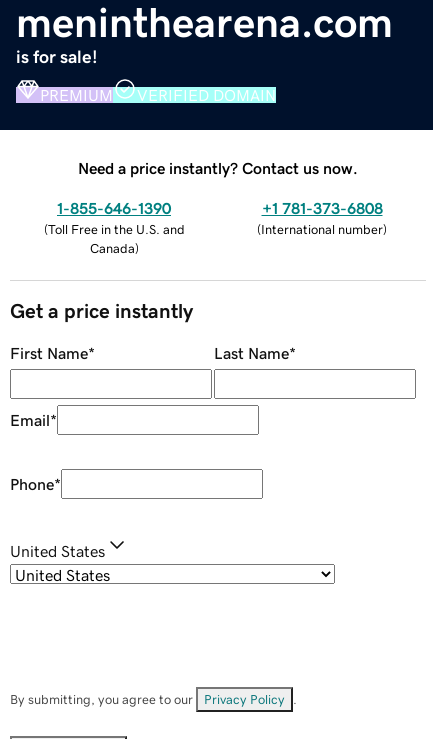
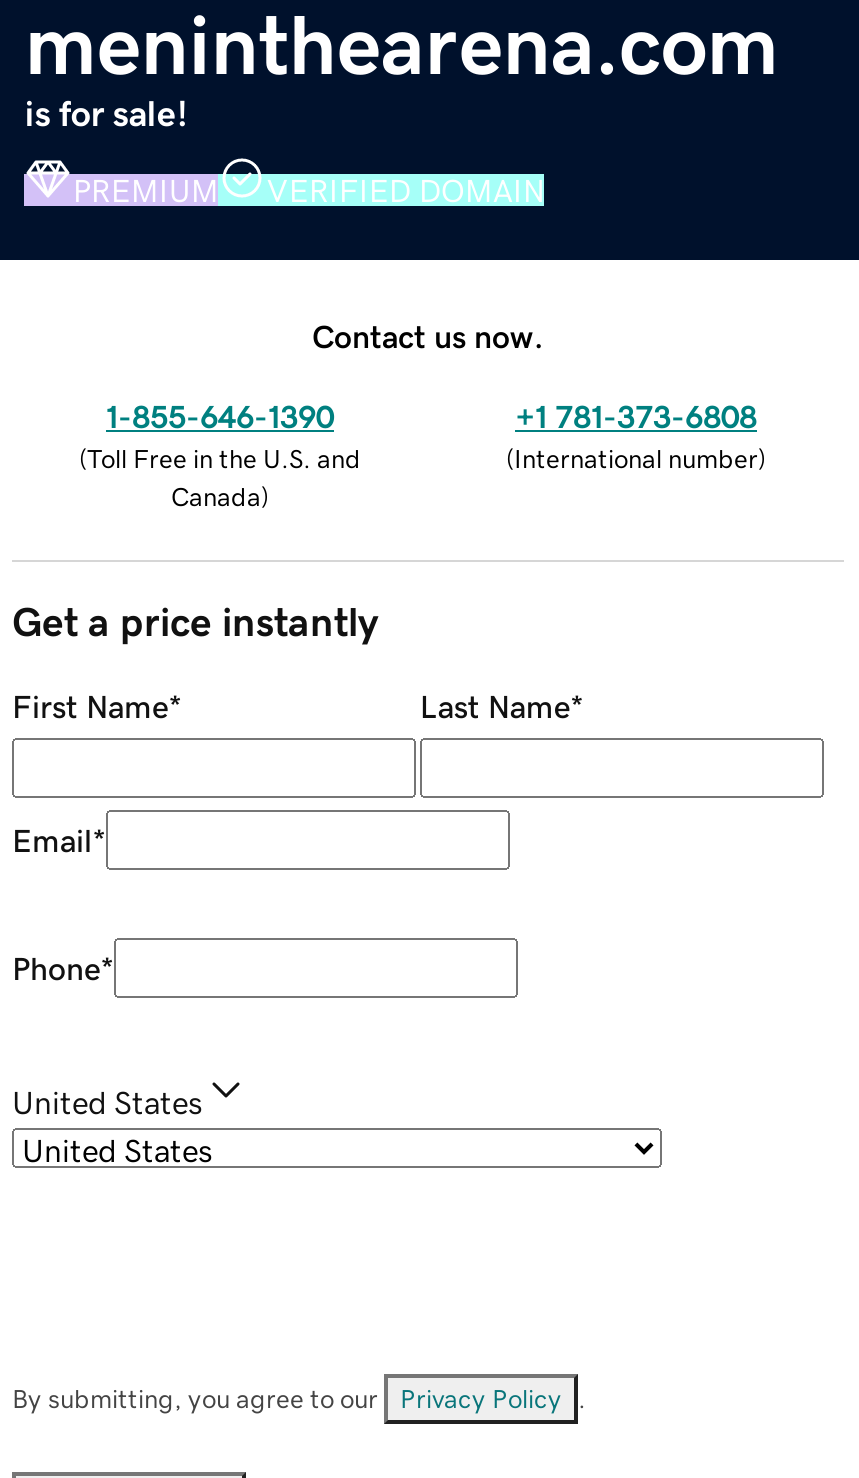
- Need a price instantly? Contact us now.
+ Contact us now.
